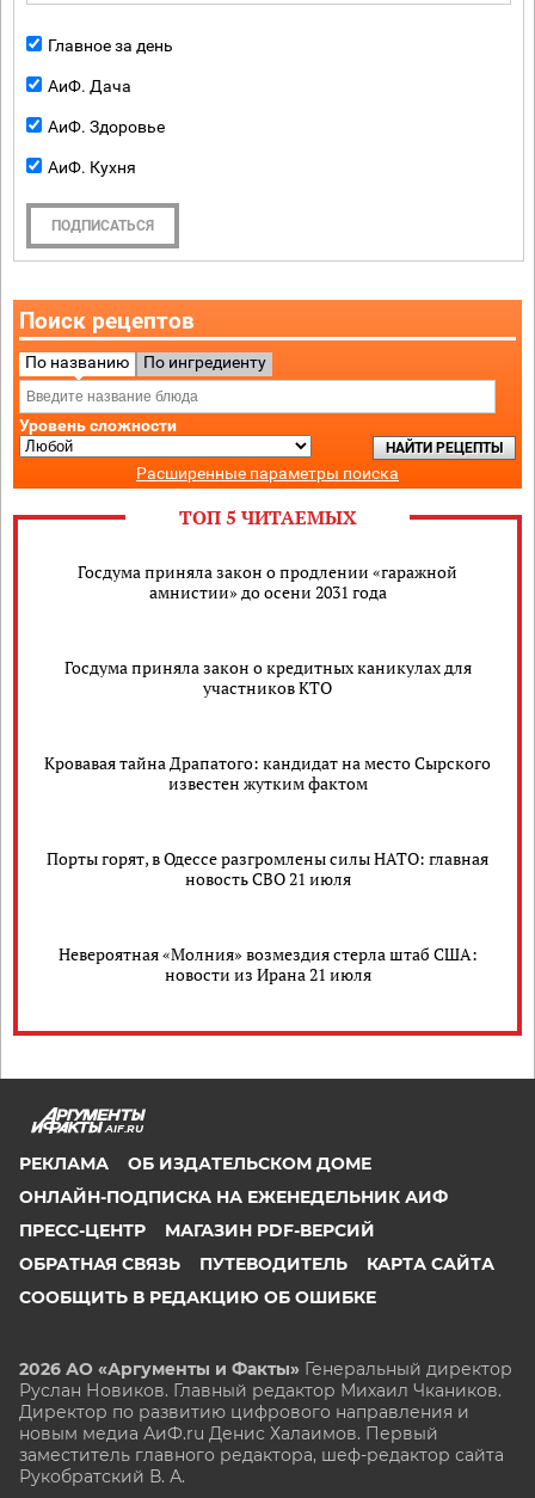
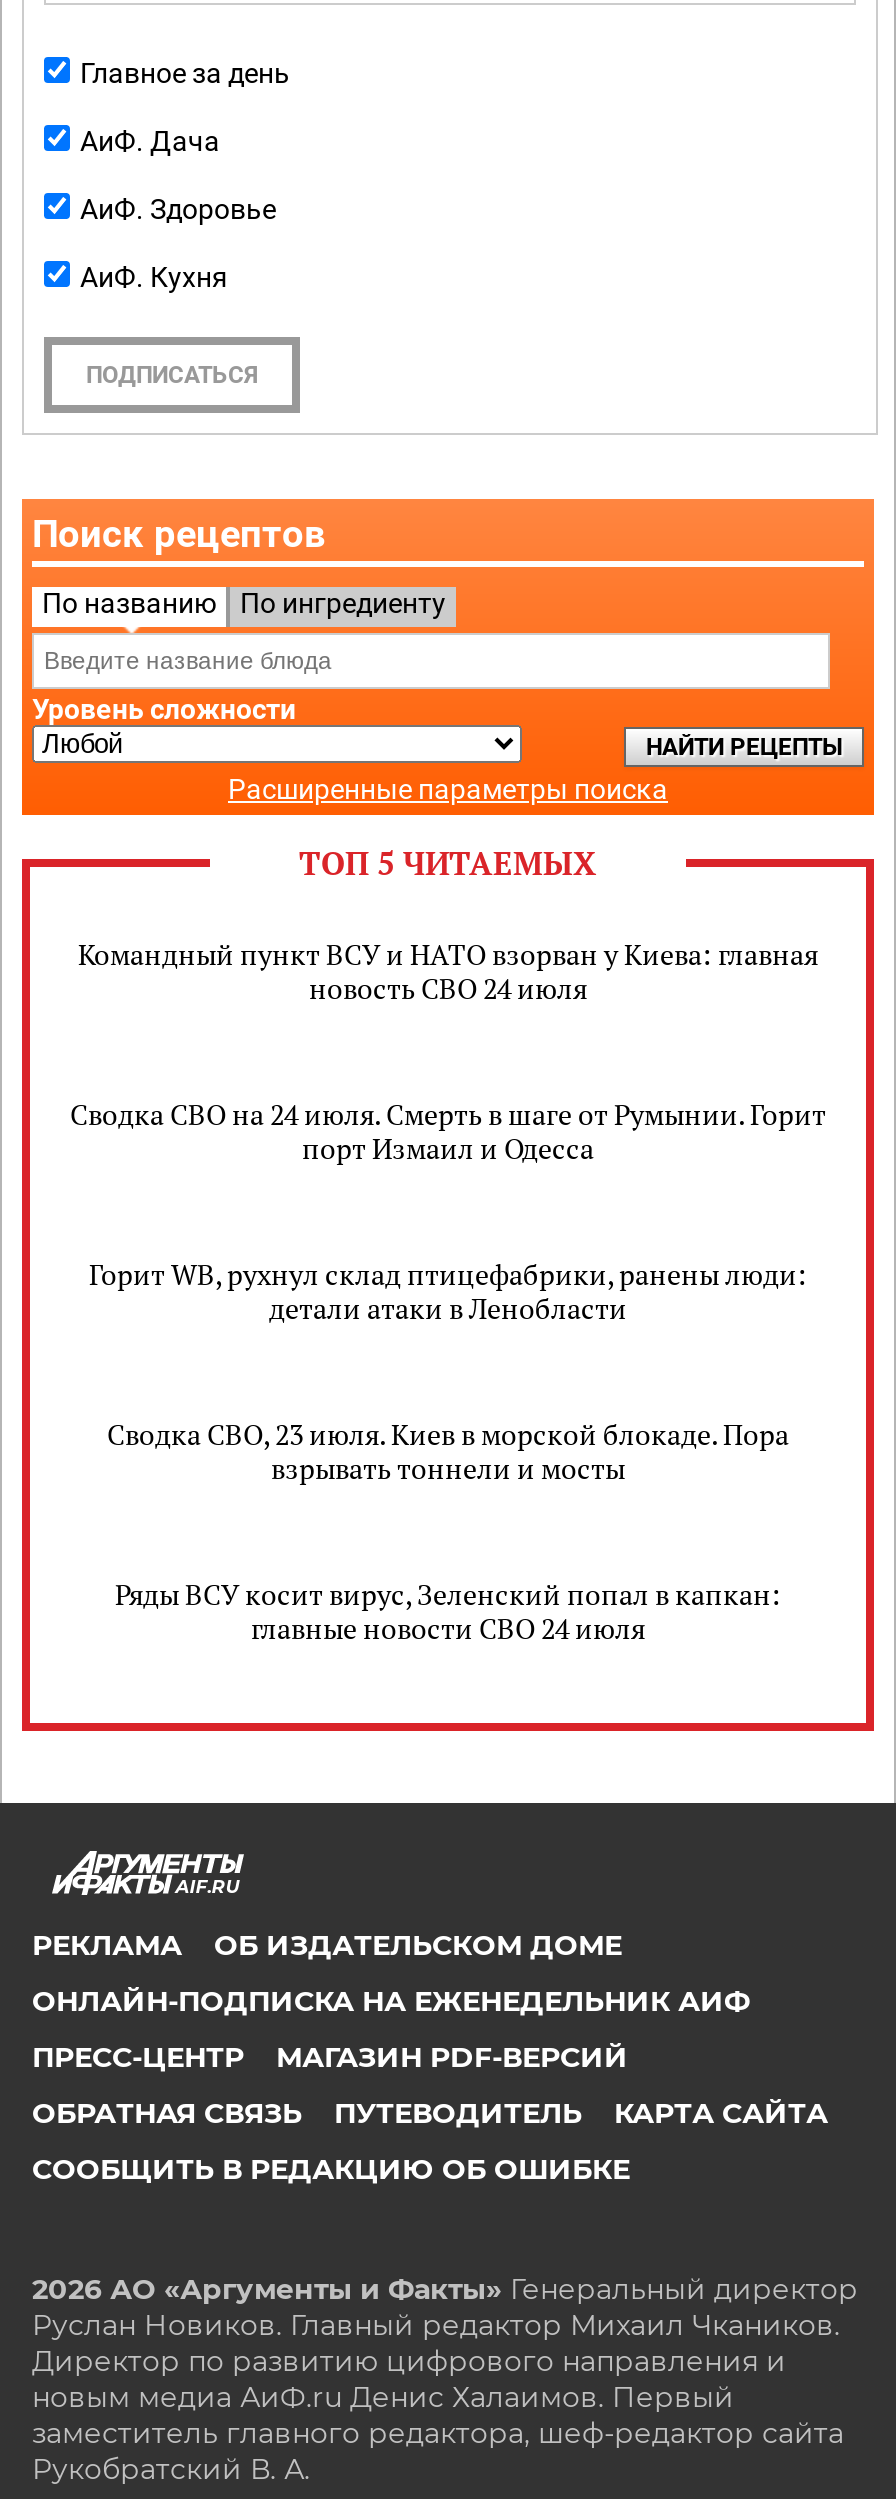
- Госдума приняла закон о продлении «гаражной
- амнистии» до осени 2031 года
+ Командный пункт ВСУ и НАТО взорван у Киева: главная
+ новость СВО 24 июля

- Госдума приняла закон о кредитных каникулах для
- участников КТО
+ Сводка СВО на 24 июля. Смерть в шаге от Румынии. Горит
+ порт Измаил и Одесса

- Кровавая тайна Драпатого: кандидат на место Сырского
- известен жутким фактом
+ Горит WB, рухнул склад птицефабрики, ранены люди:
+ детали атаки в Ленобласти

- Порты горят, в Одессе разгромлены силы НАТО: главная
- новость СВО 21 июля
+ Сводка СВО, 23 июля. Киев в морской блокаде. Пора
+ взрывать тоннели и мосты

- Невероятная «Молния» возмездия стерла штаб США:
- новости из Ирана 21 июля
+ Ряды ВСУ косит вирус, Зеленский попал в капкан:
+ главные новости СВО 24 июля
